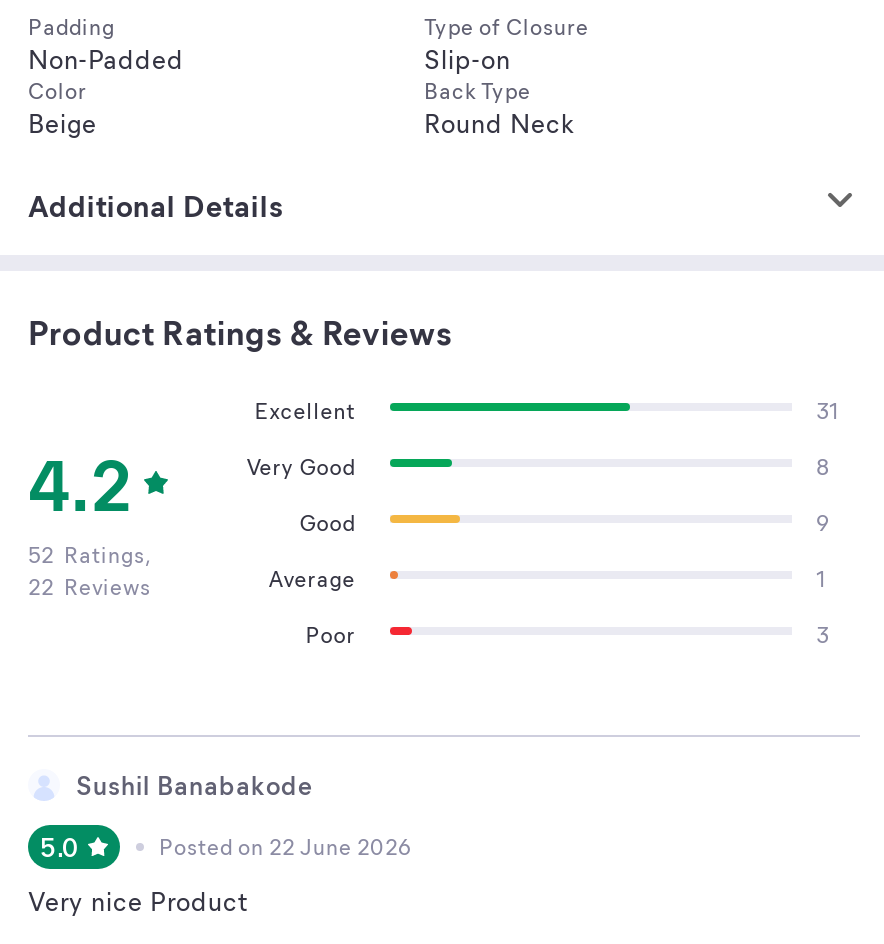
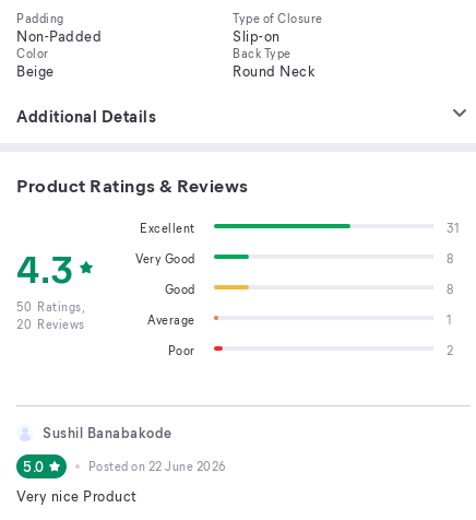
- 4.2
+ 4.3

- 9
+ 8

- 52 Ratings,
+ 50 Ratings,

- 22 Reviews
+ 20 Reviews

- 3
+ 2
